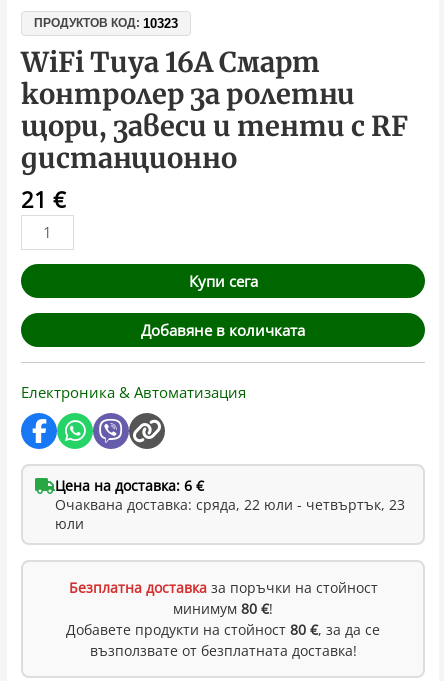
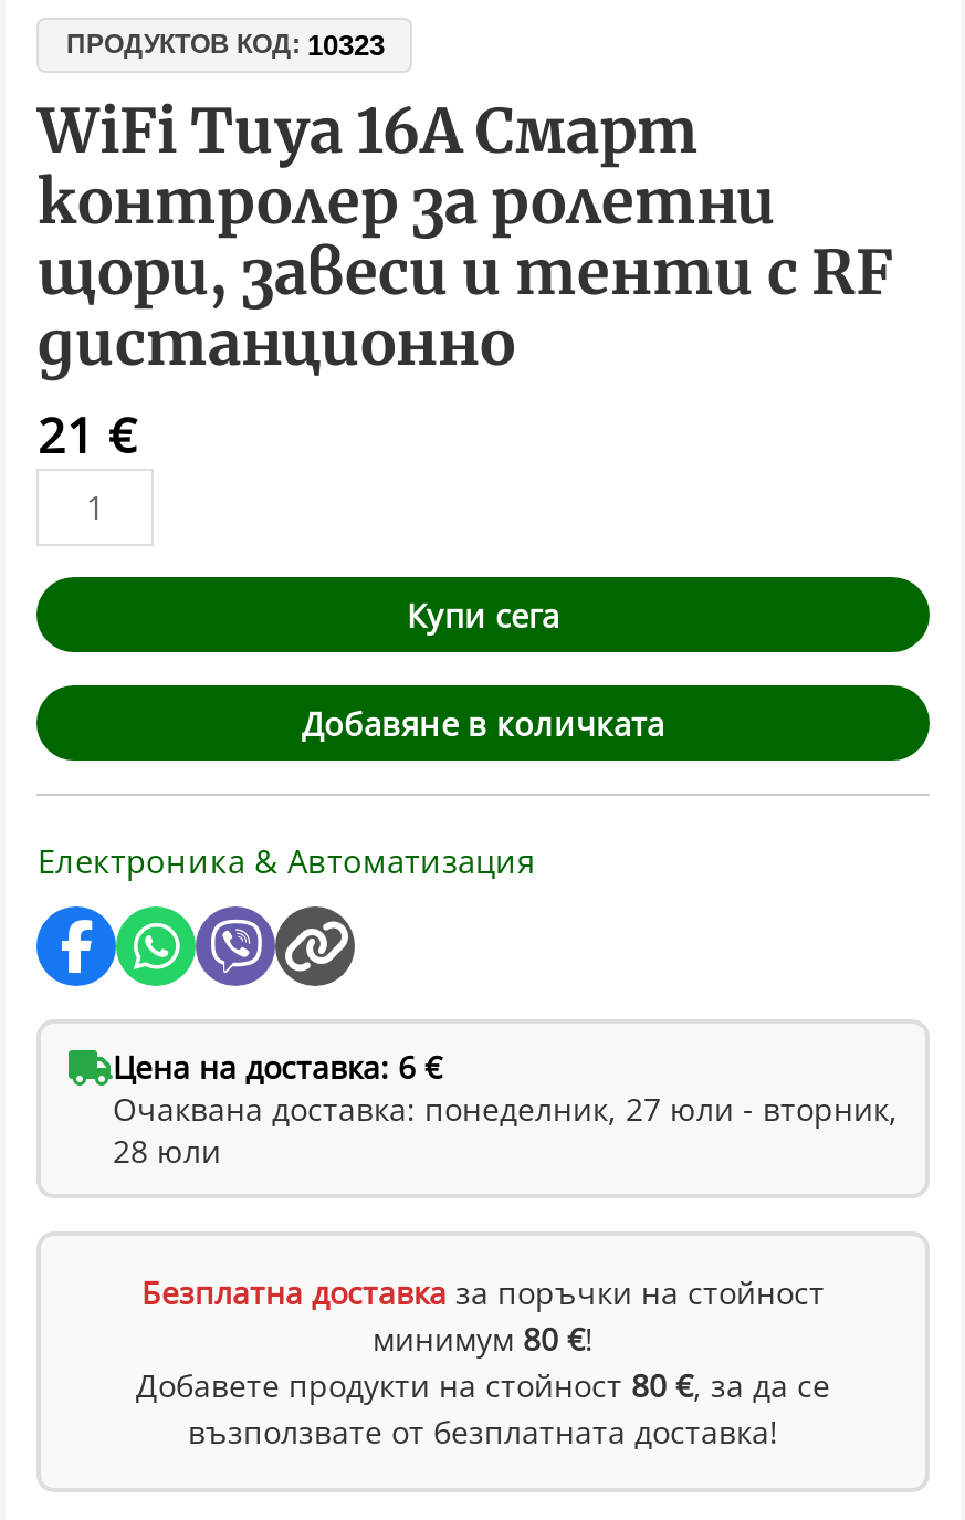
- Очаквана доставка: сряда, 22 юли - четвъртък, 23
- юли
+ Очаквана доставка: понеделник, 27 юли - вторник,
+ 28 юли
